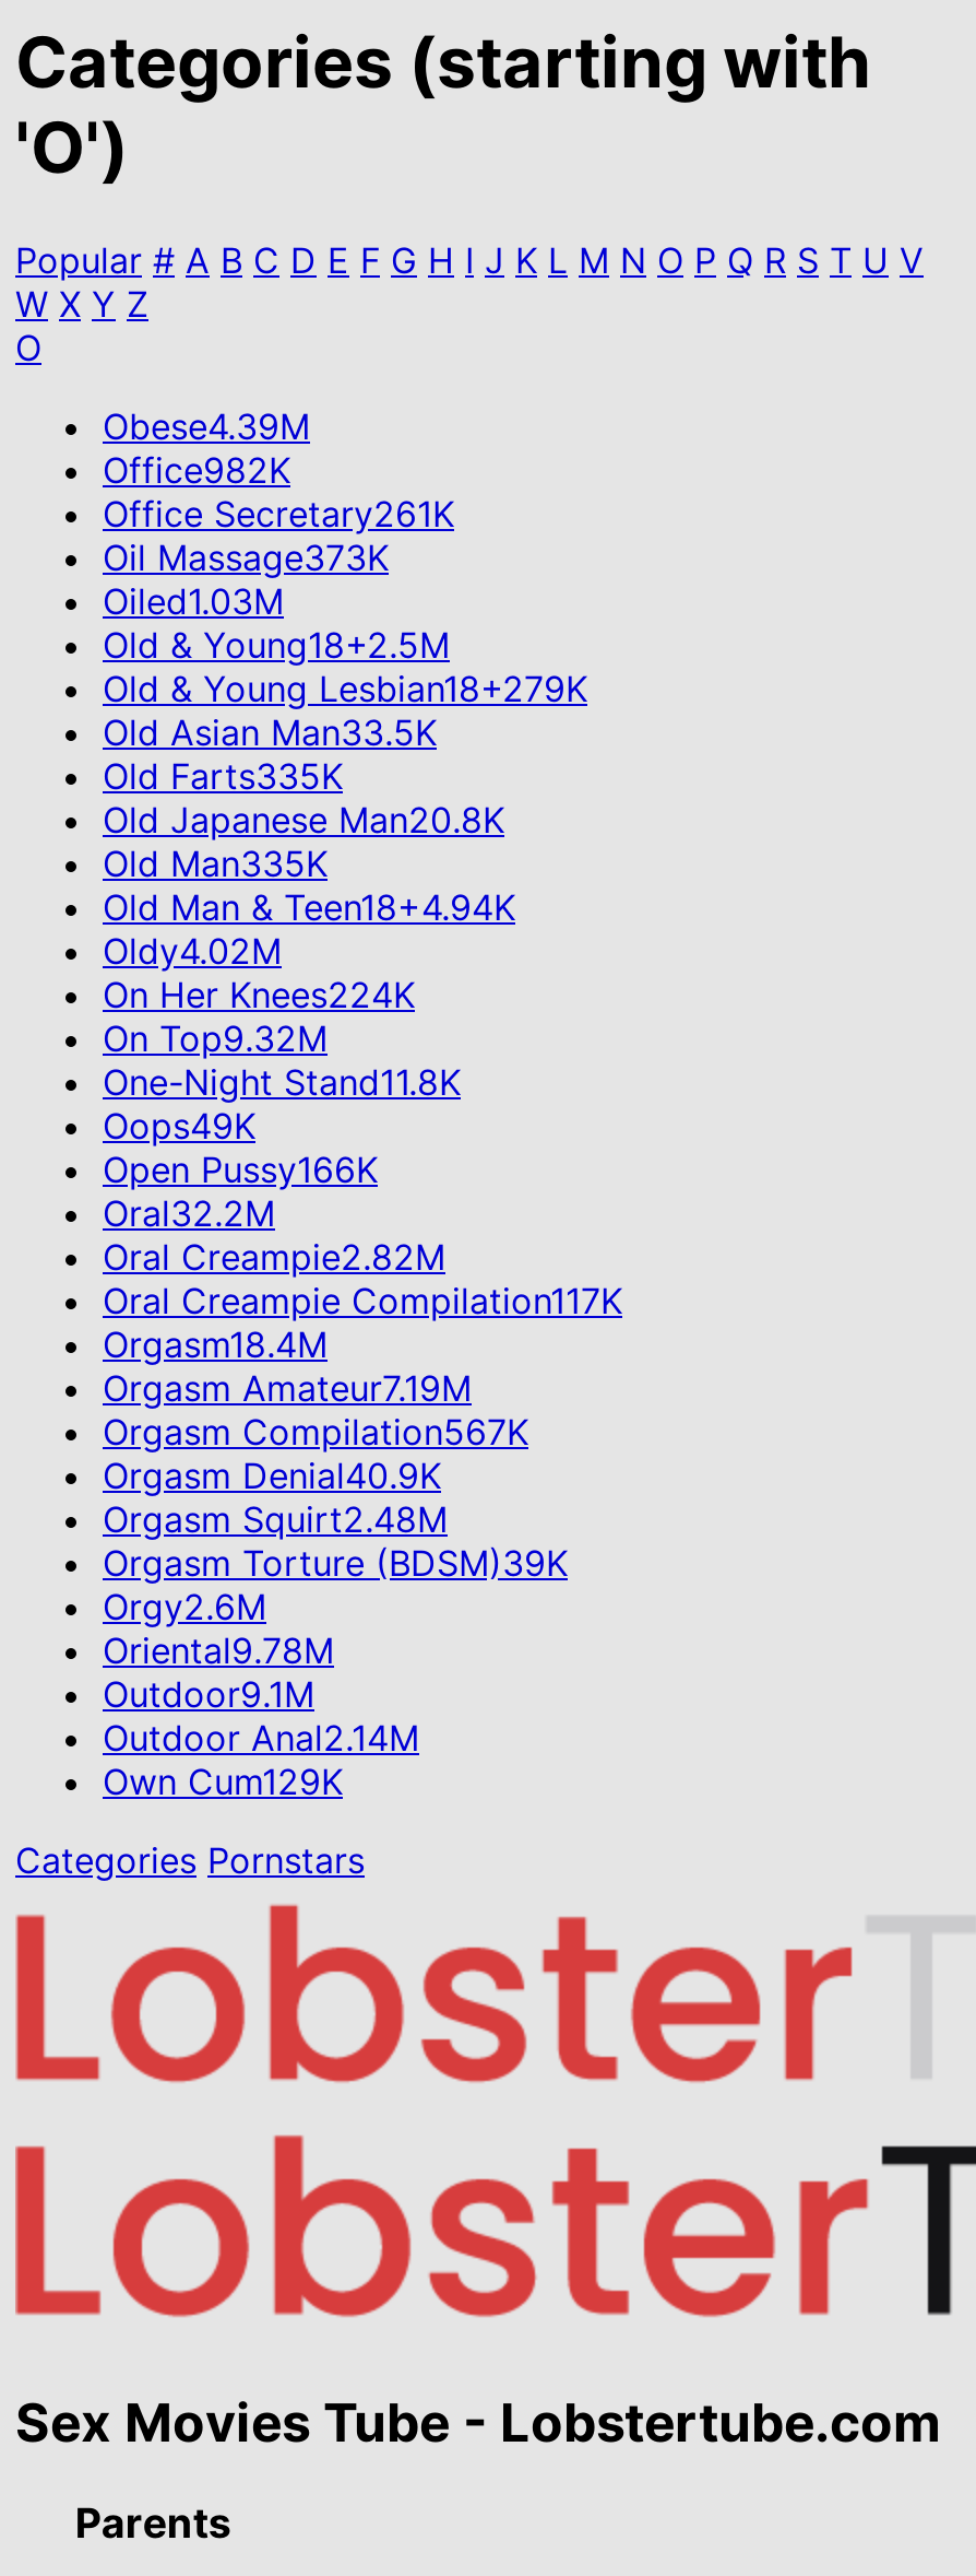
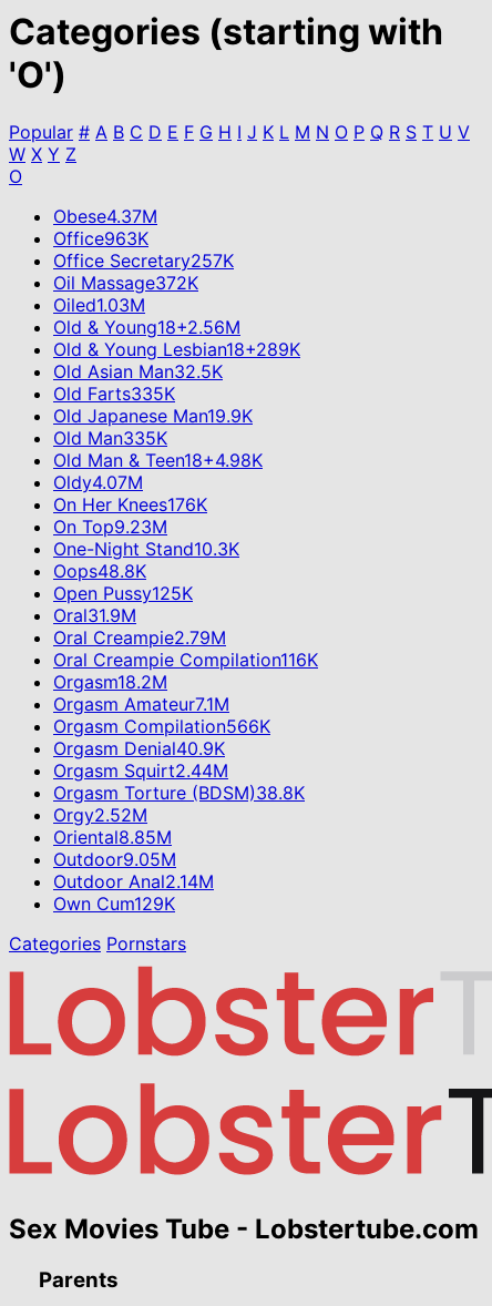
- Obese4.39M
+ Obese4.37M

- Office982K
+ Office963K

- Office Secretary261K
+ Office Secretary257K

- Oil Massage373K
+ Oil Massage372K

- Old & Young18+2.5M
+ Old & Young18+2.56M

- Old & Young Lesbian18+279K
+ Old & Young Lesbian18+289K

- Old Asian Man33.5K
+ Old Asian Man32.5K

- Old Japanese Man20.8K
+ Old Japanese Man19.9K

- Old Man & Teen18+4.94K
+ Old Man & Teen18+4.98K

- Oldy4.02M
+ Oldy4.07M

- On Her Knees224K
+ On Her Knees176K

- On Top9.32M
+ On Top9.23M

- One-Night Stand11.8K
+ One-Night Stand10.3K

- Oops49K
+ Oops48.8K

- Open Pussy166K
+ Open Pussy125K

- Oral32.2M
+ Oral31.9M

- Oral Creampie2.82M
+ Oral Creampie2.79M

- Oral Creampie Compilation117K
+ Oral Creampie Compilation116K

- Orgasm18.4M
+ Orgasm18.2M

- Orgasm Amateur7.19M
+ Orgasm Amateur7.1M

- Orgasm Compilation567K
+ Orgasm Compilation566K

- Orgasm Squirt2.48M
+ Orgasm Squirt2.44M

- Orgasm Torture (BDSM)39K
+ Orgasm Torture (BDSM)38.8K

- Orgy2.6M
+ Orgy2.52M

- Oriental9.78M
+ Oriental8.85M

- Outdoor9.1M
+ Outdoor9.05M
